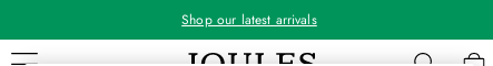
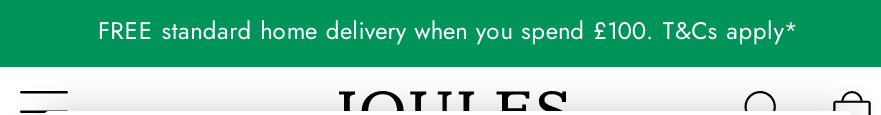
- Shop our latest arrivals
+ FREE standard home delivery when you spend £100. T&Cs apply*
